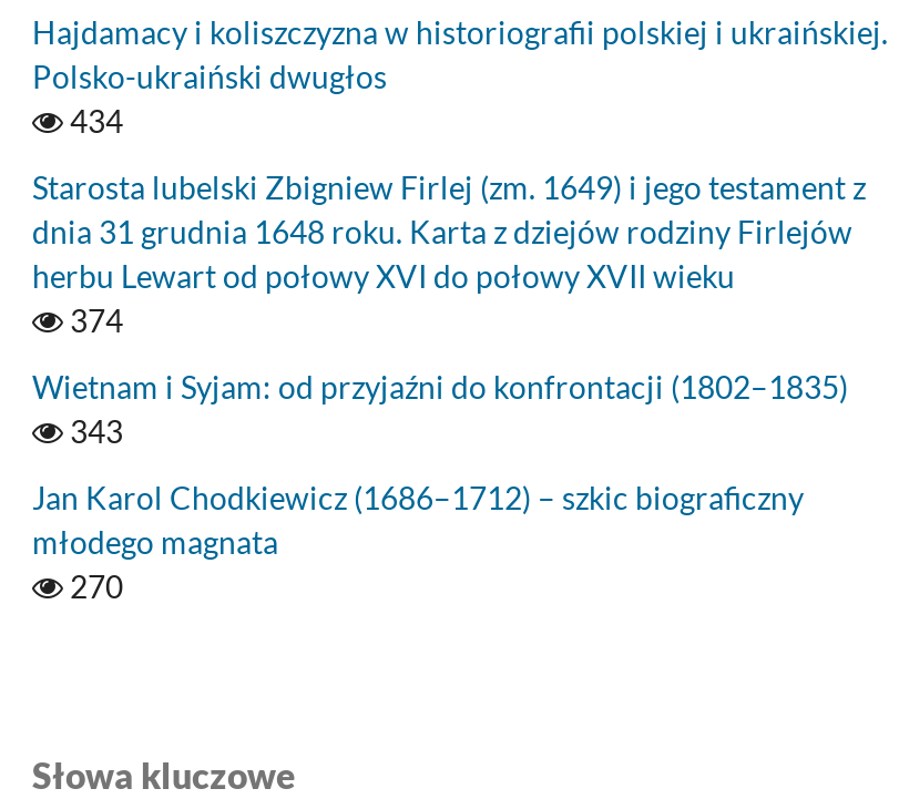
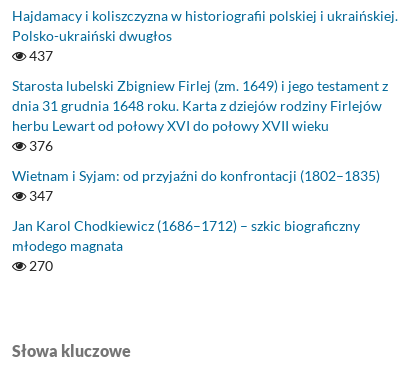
- 434
+ 437

- 374
+ 376

- 343
+ 347
